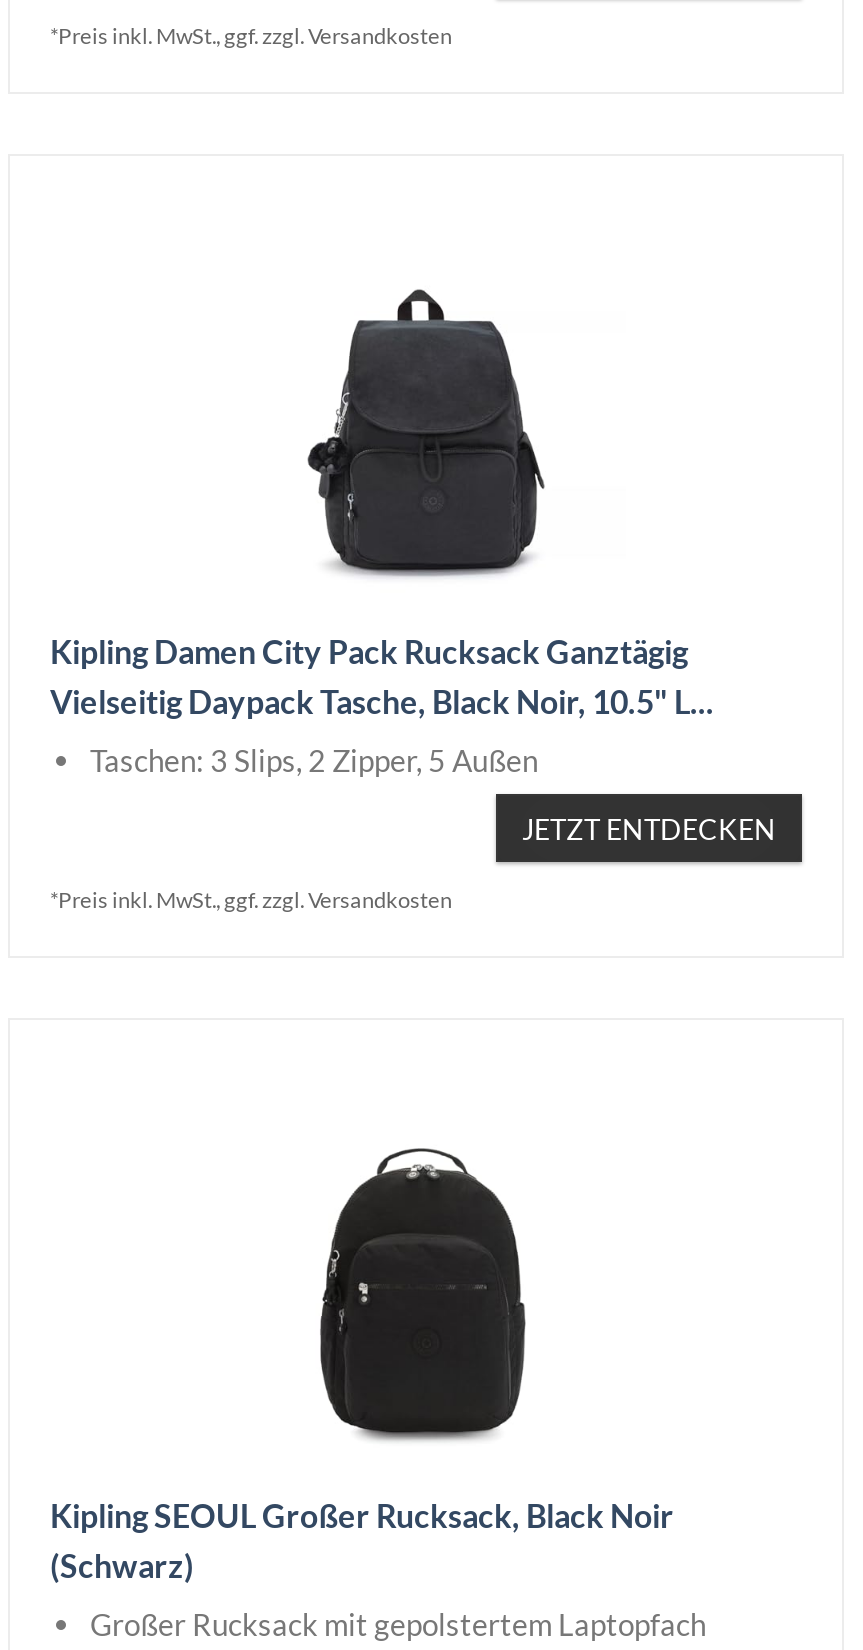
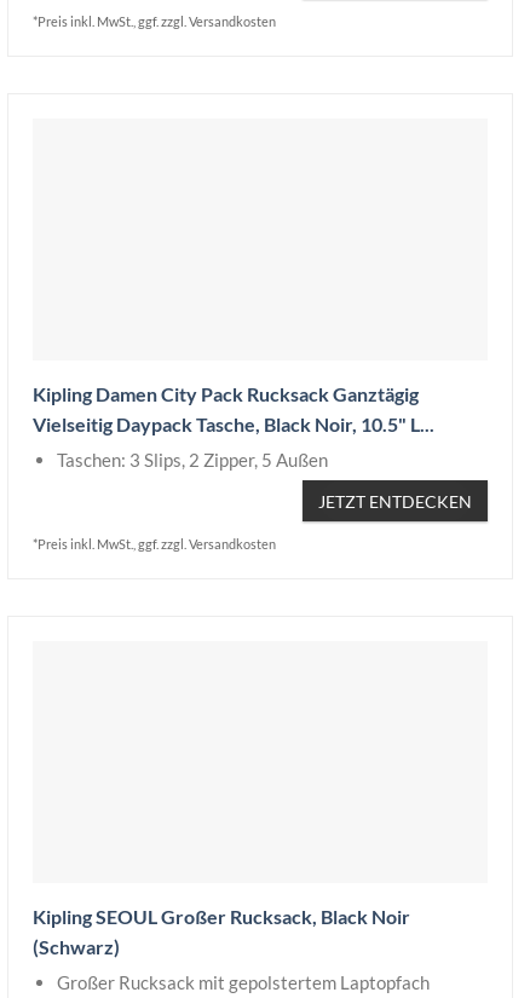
- [image]

- [image]
